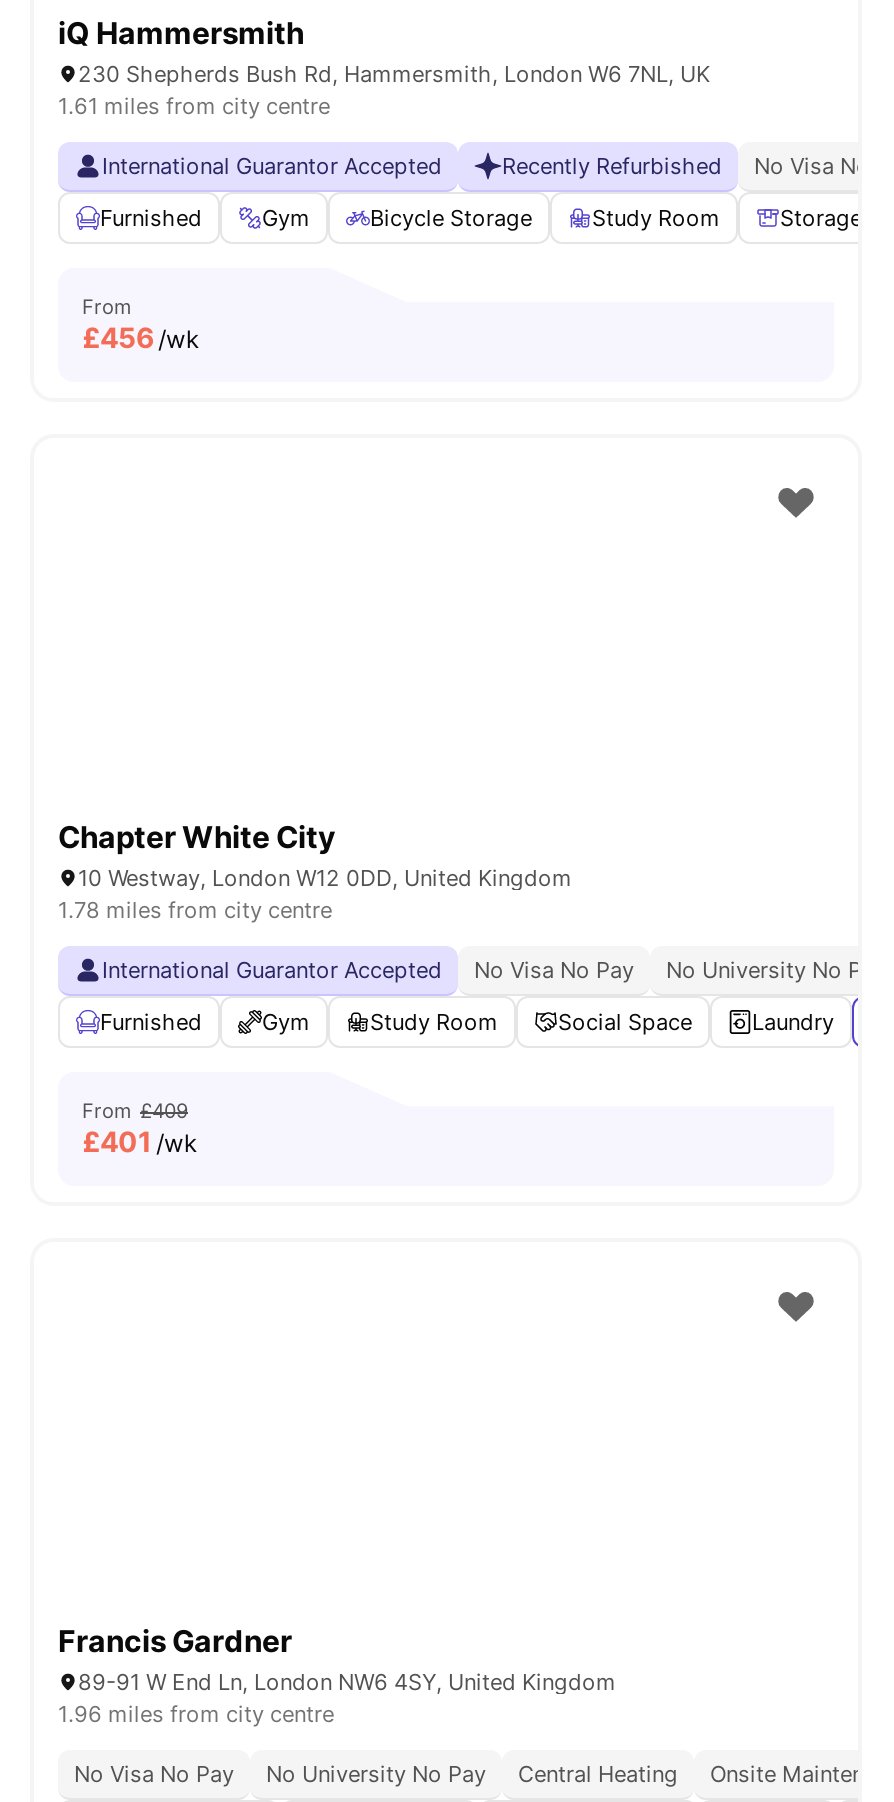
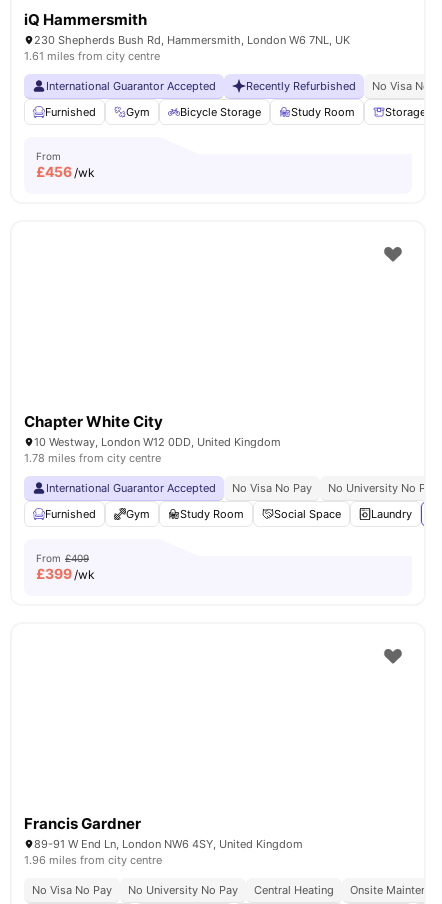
- £401 /wk
+ £399 /wk
